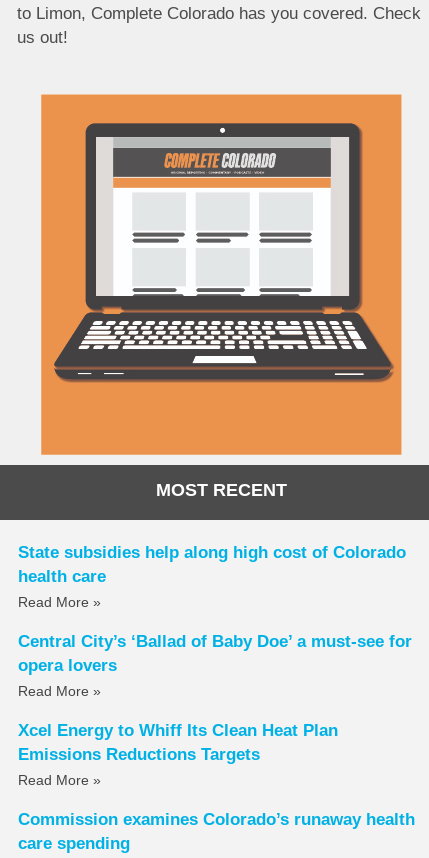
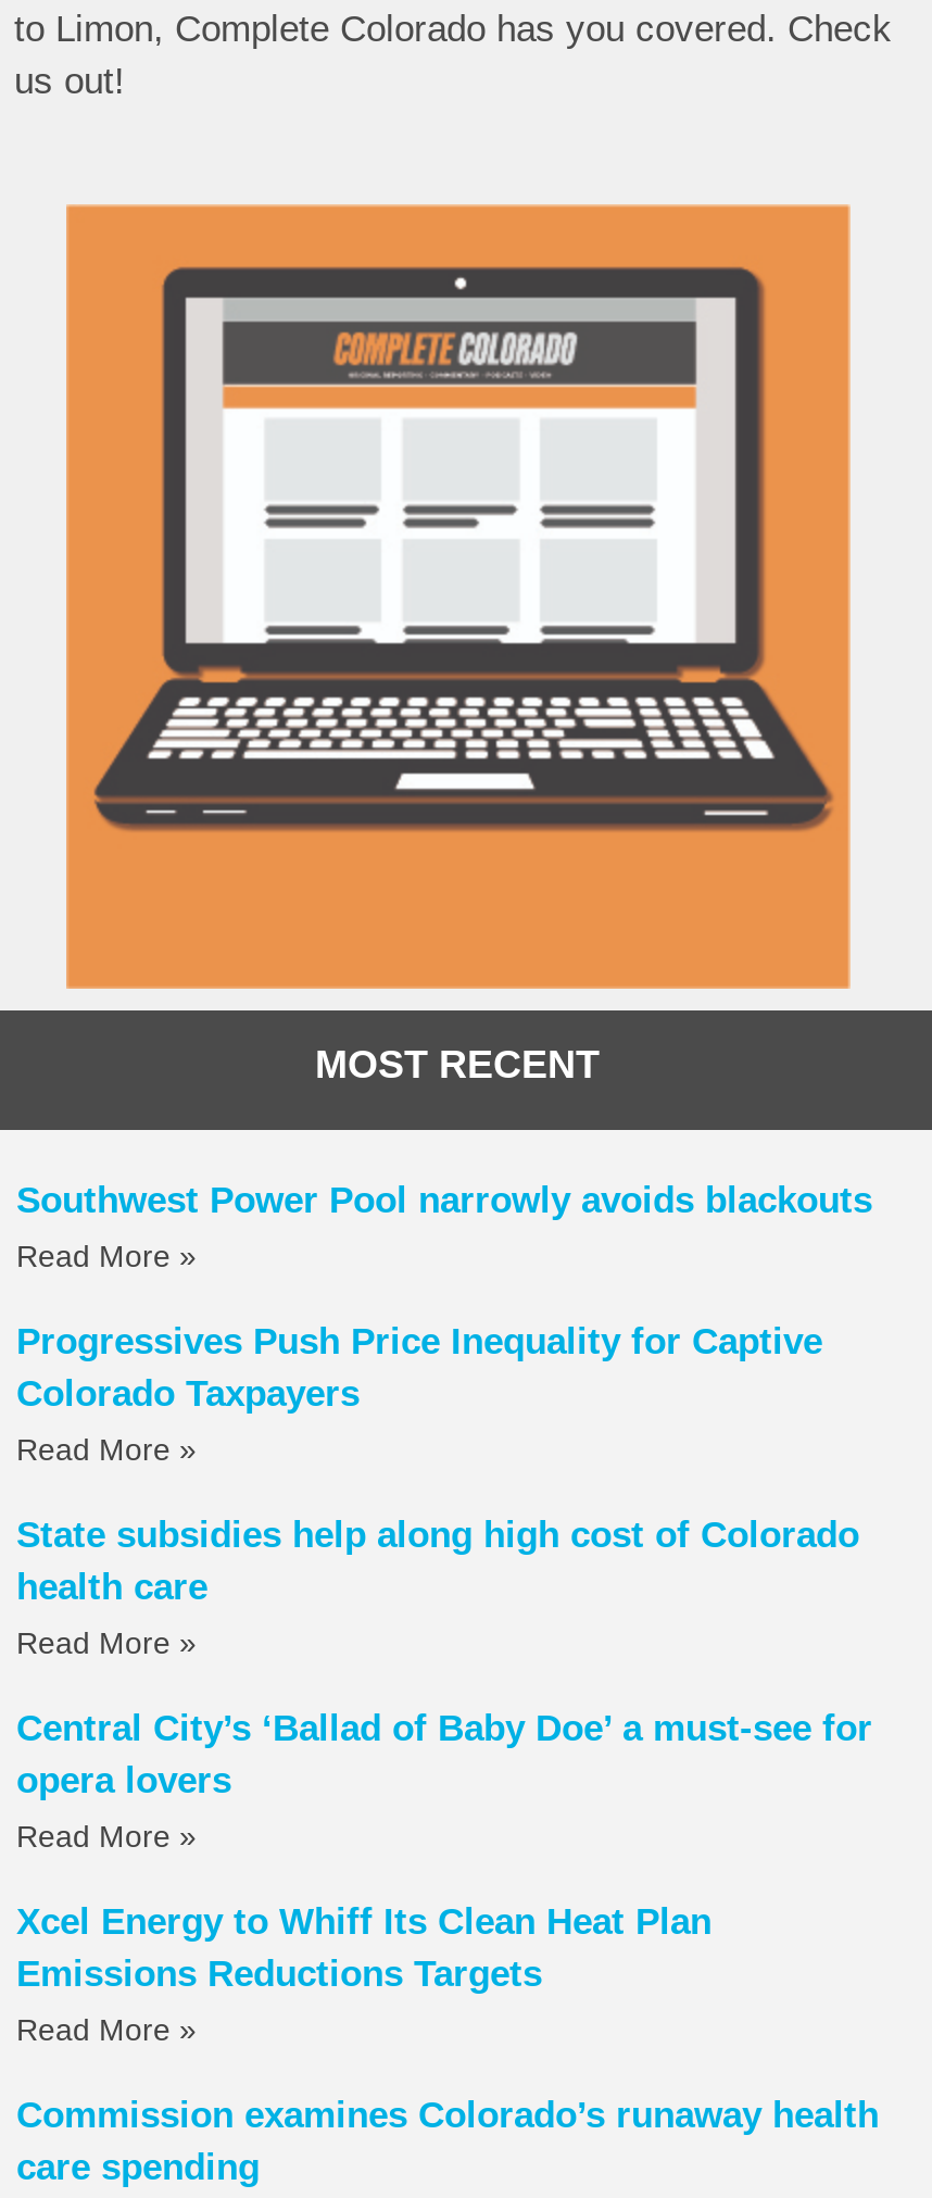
+ Southwest Power Pool narrowly avoids blackouts
+ Read More »
+ Progressives Push Price Inequality for Captive
+ Colorado Taxpayers
+ Read More »
